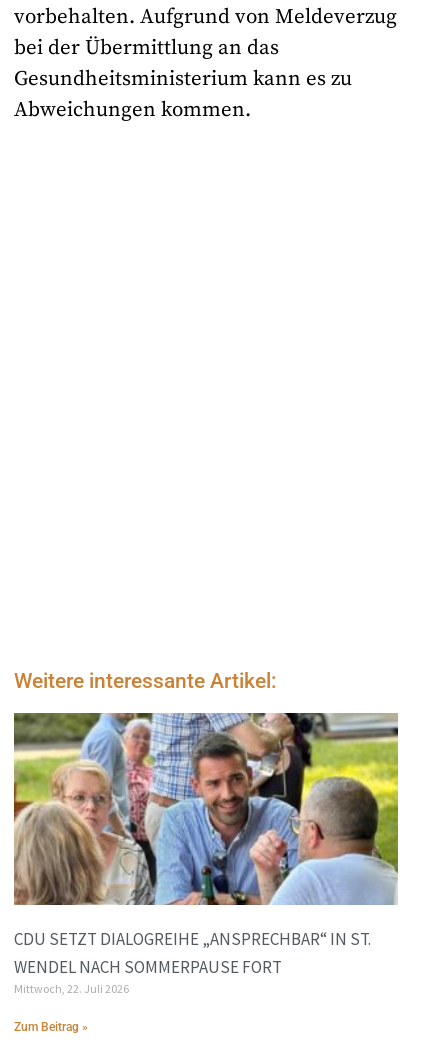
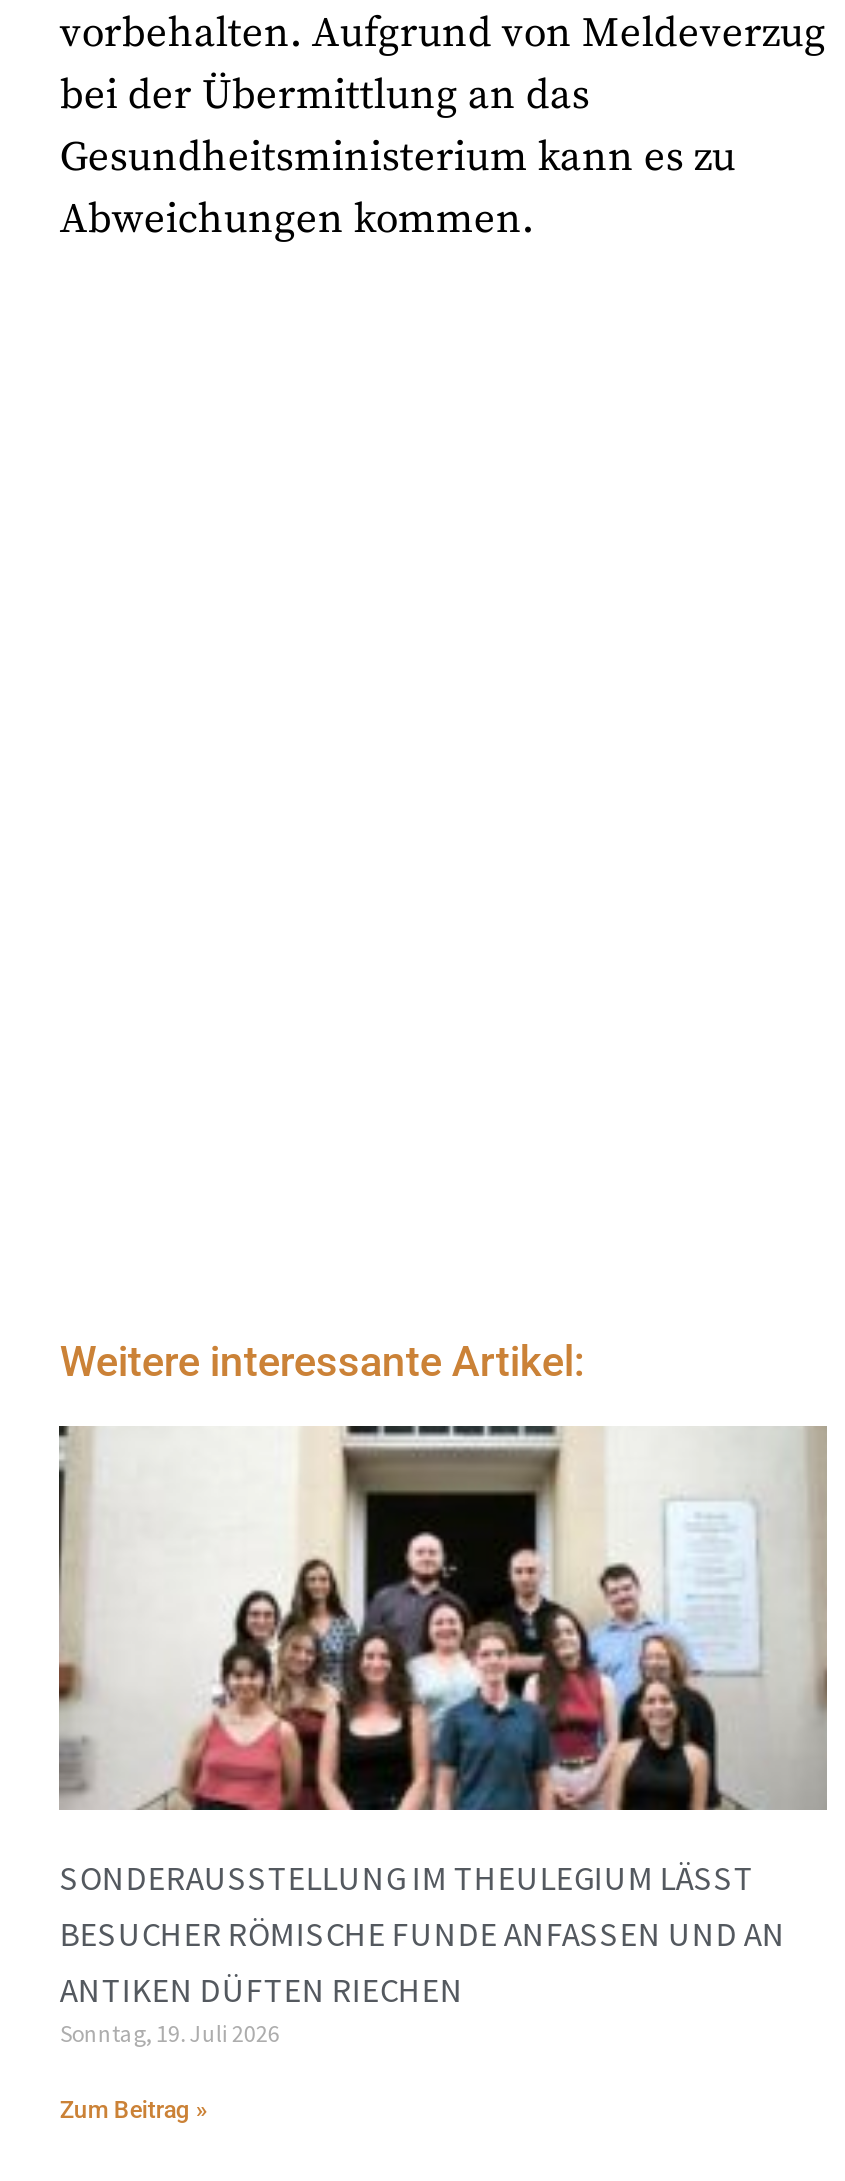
- [image]
- CDU SETZT DIALOGREIHE „ANSPRECHBAR“ IN ST.
- WENDEL NACH SOMMERPAUSE FORT
- Mittwoch, 22. Juli 2026
+ [image]
+ SONDERAUSSTELLUNG IM THEULEGIUM LÄSST
+ BESUCHER RÖMISCHE FUNDE ANFASSEN UND AN
+ ANTIKEN DÜFTEN RIECHEN
+ Sonntag, 19. Juli 2026
